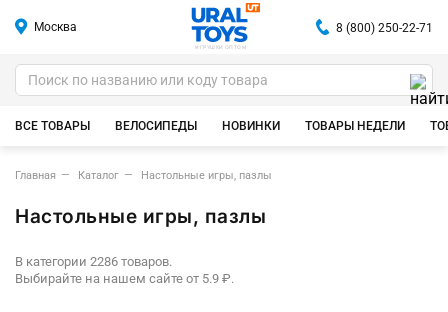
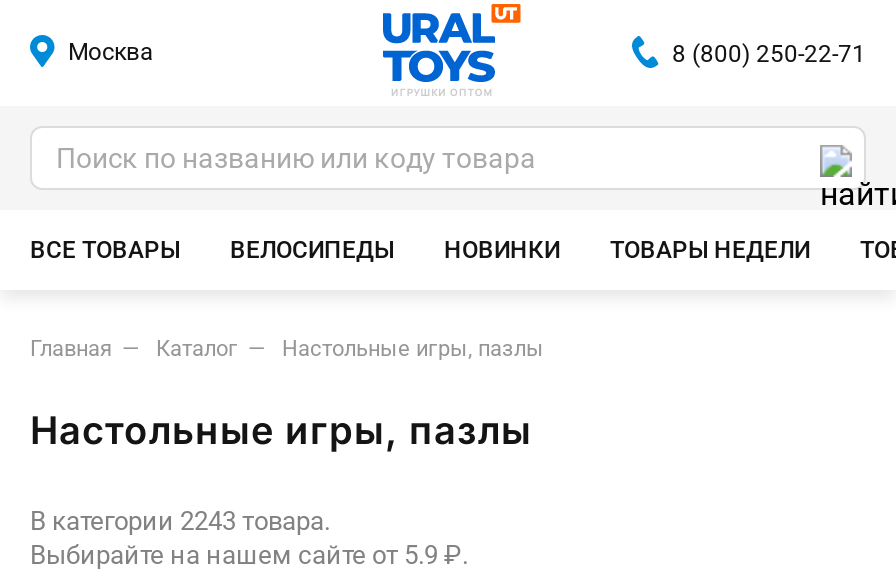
- В категории 2286 товаров.
+ В категории 2243 товара.
